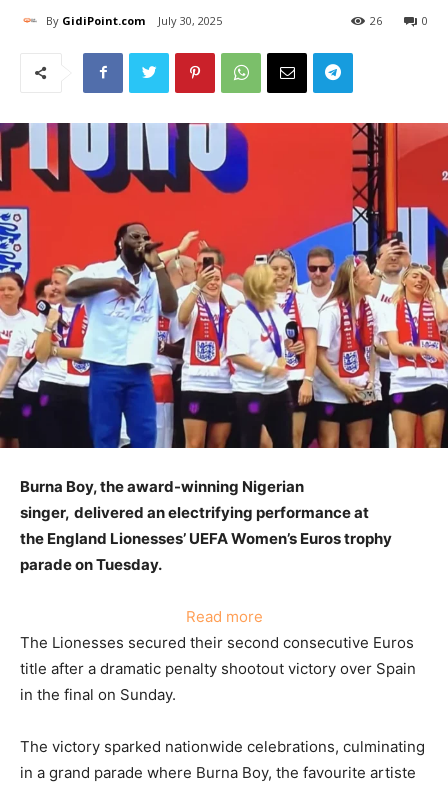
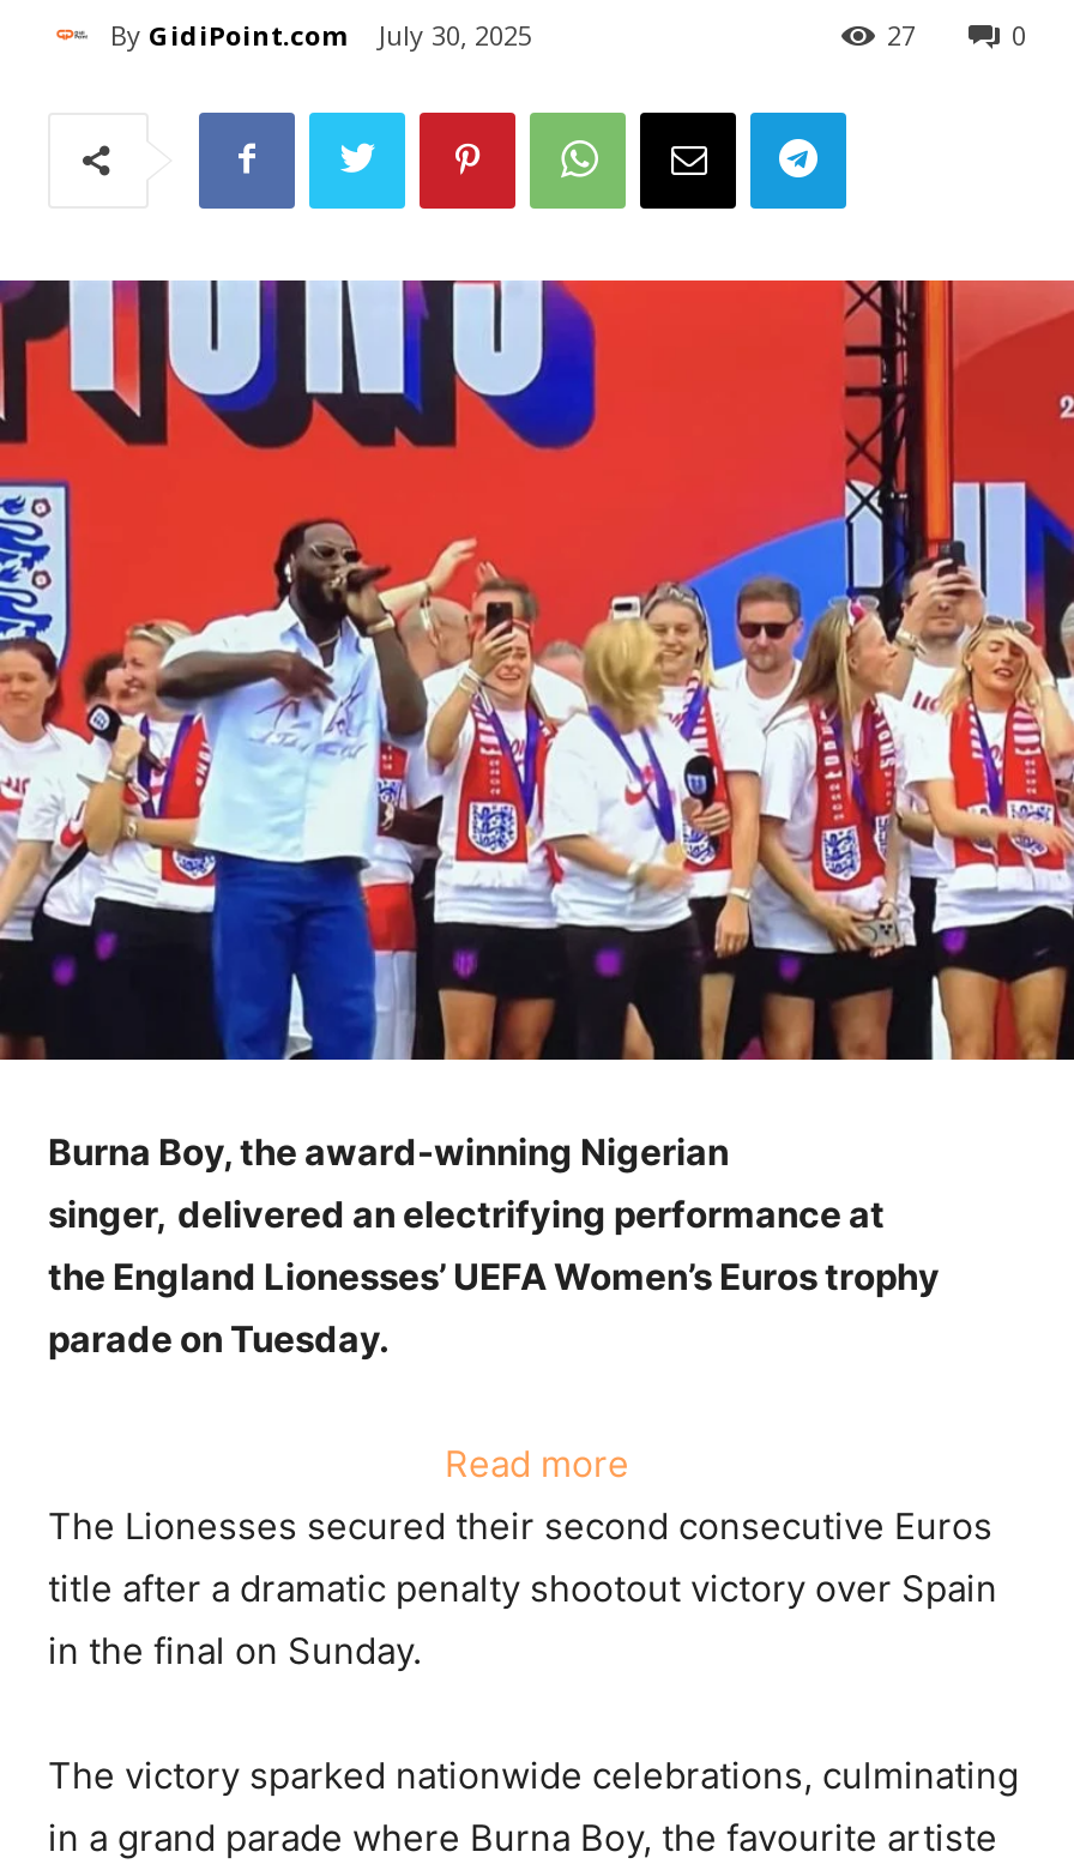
- 26
+ 27
